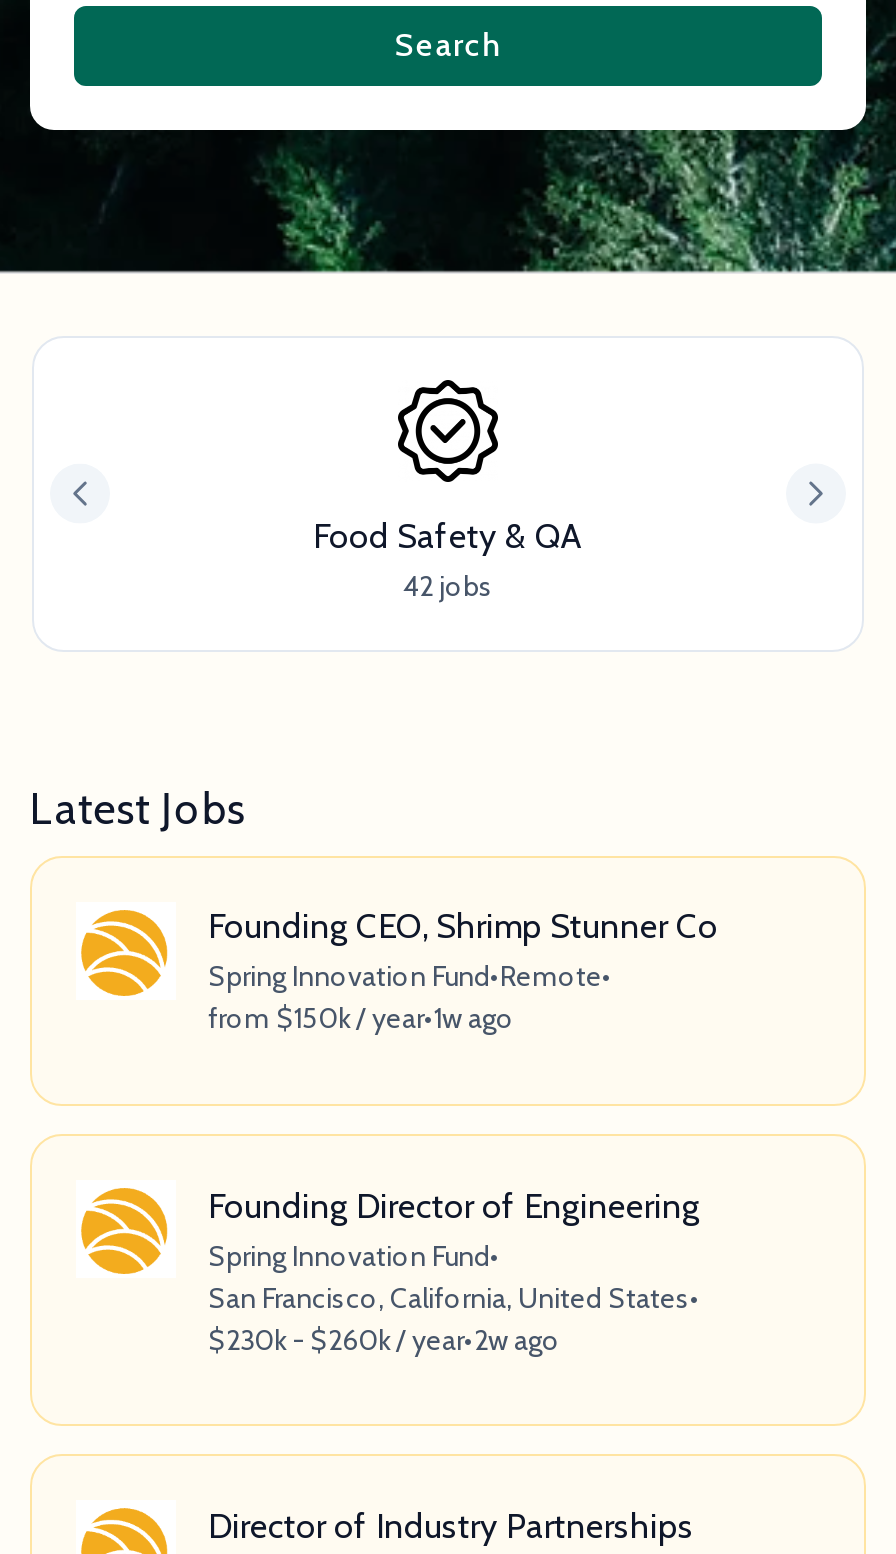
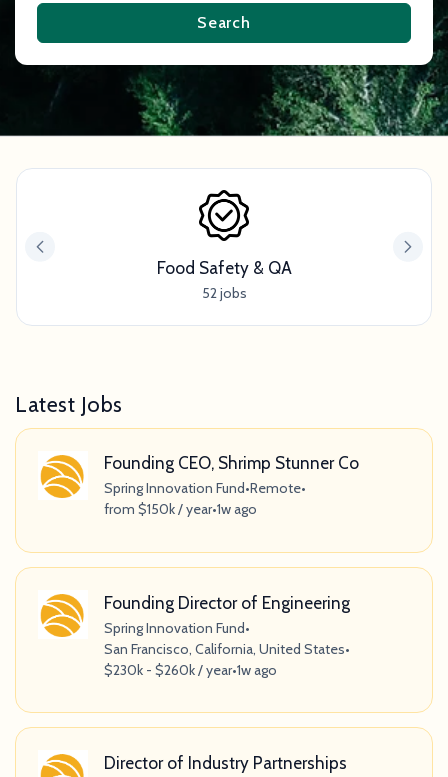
- 42 jobs
+ 52 jobs

- $230k - $260k / year•2w ago
+ $230k - $260k / year•1w ago
